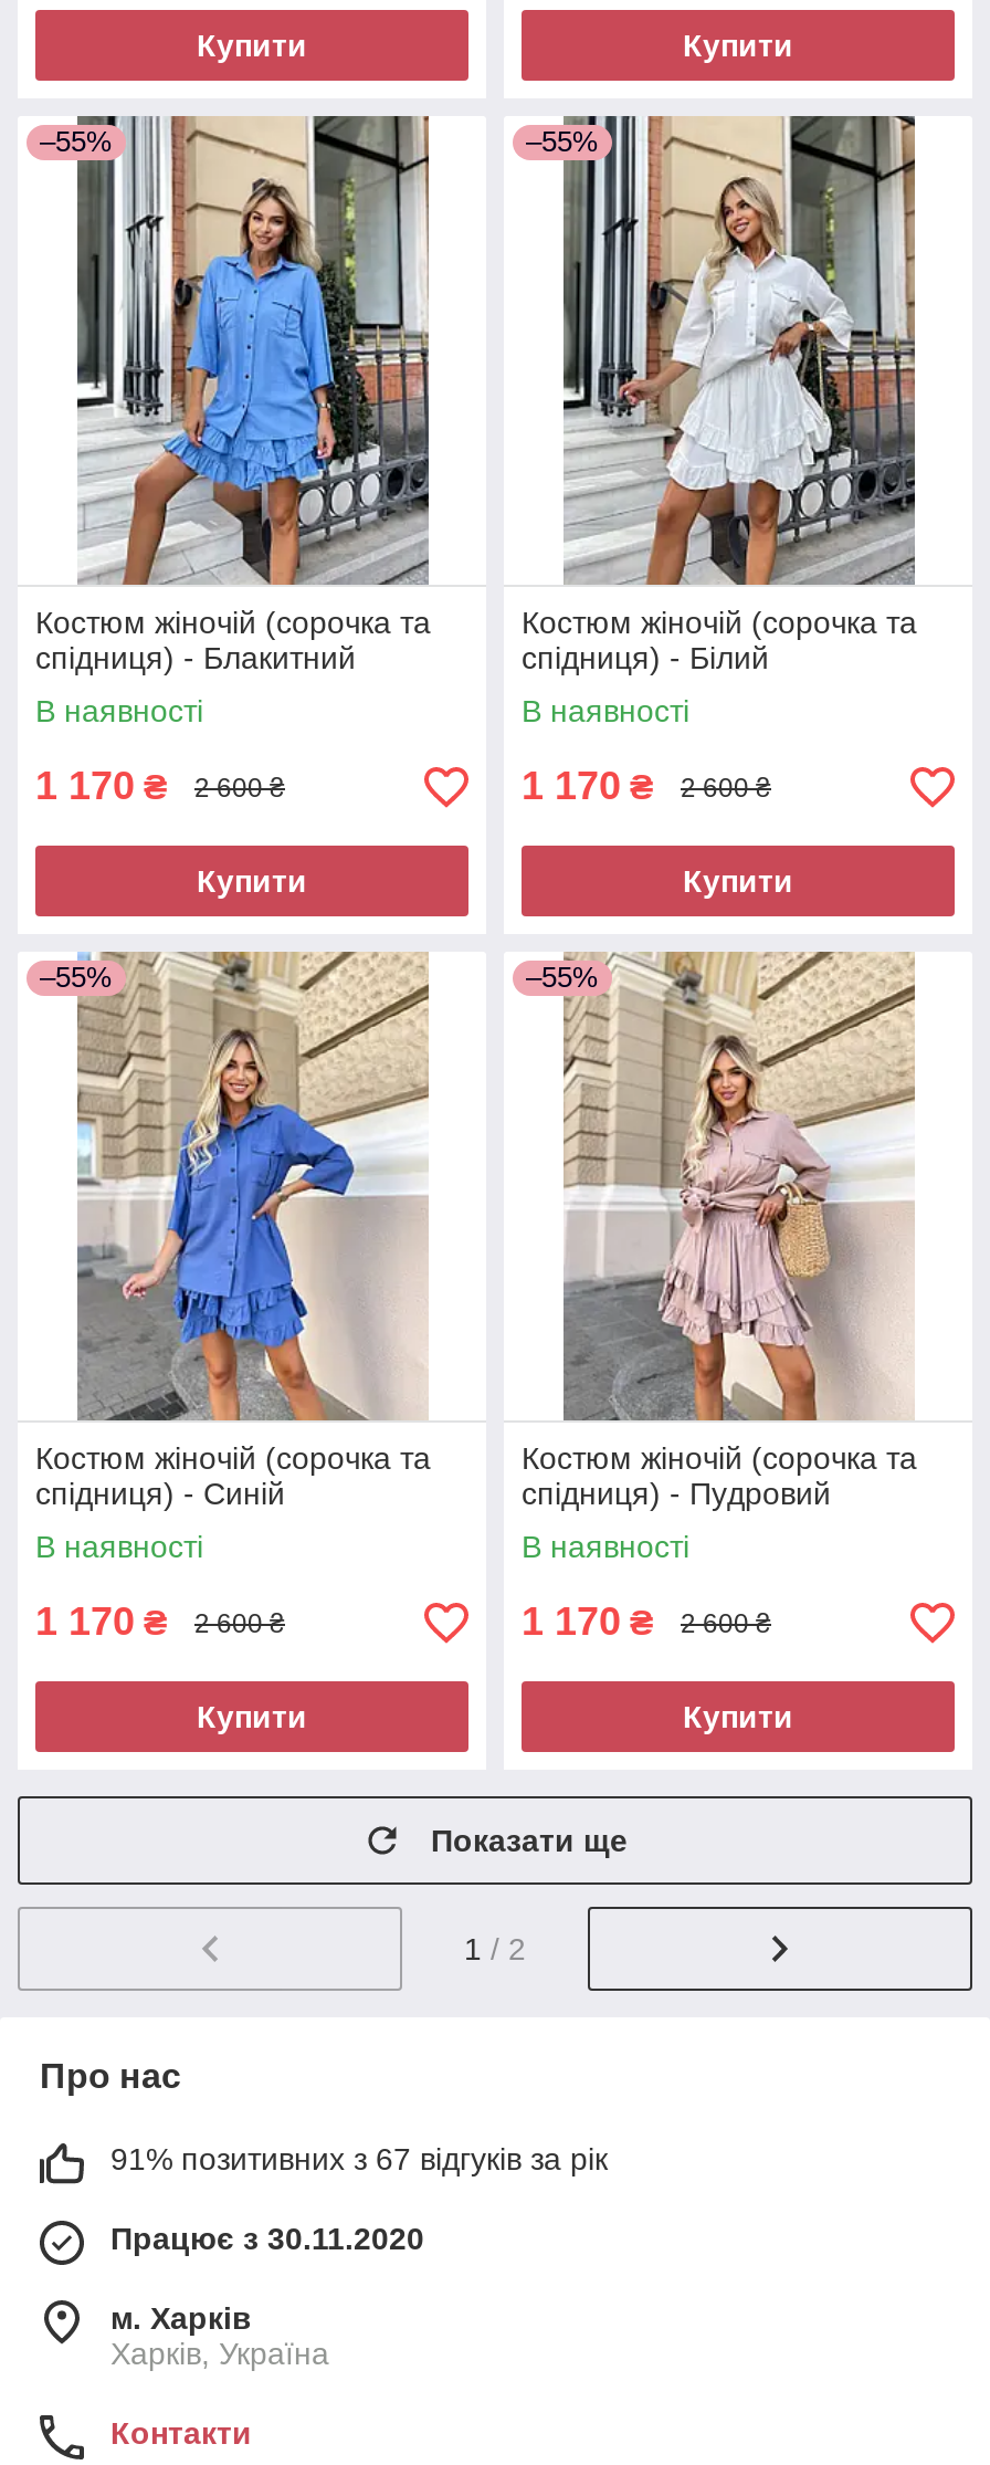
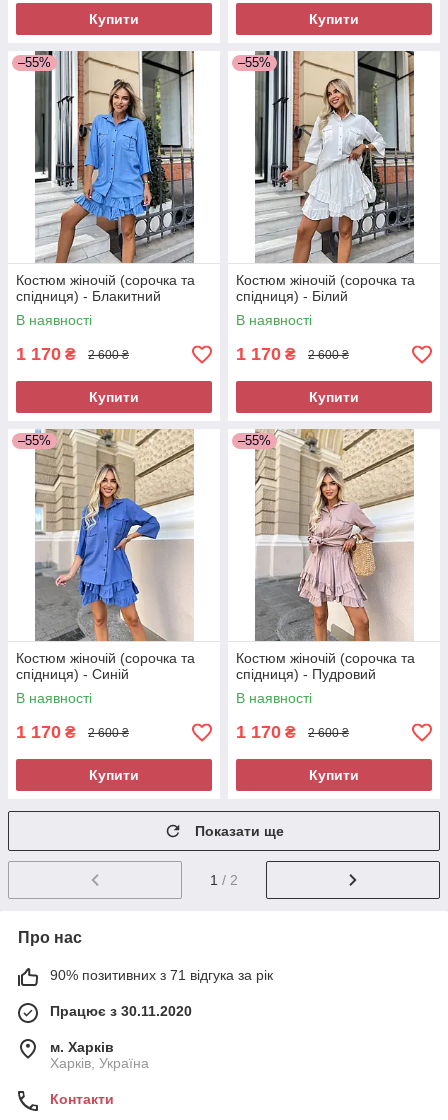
- 91% позитивних з 67 відгуків за рік
+ 90% позитивних з 71 відгука за рік
